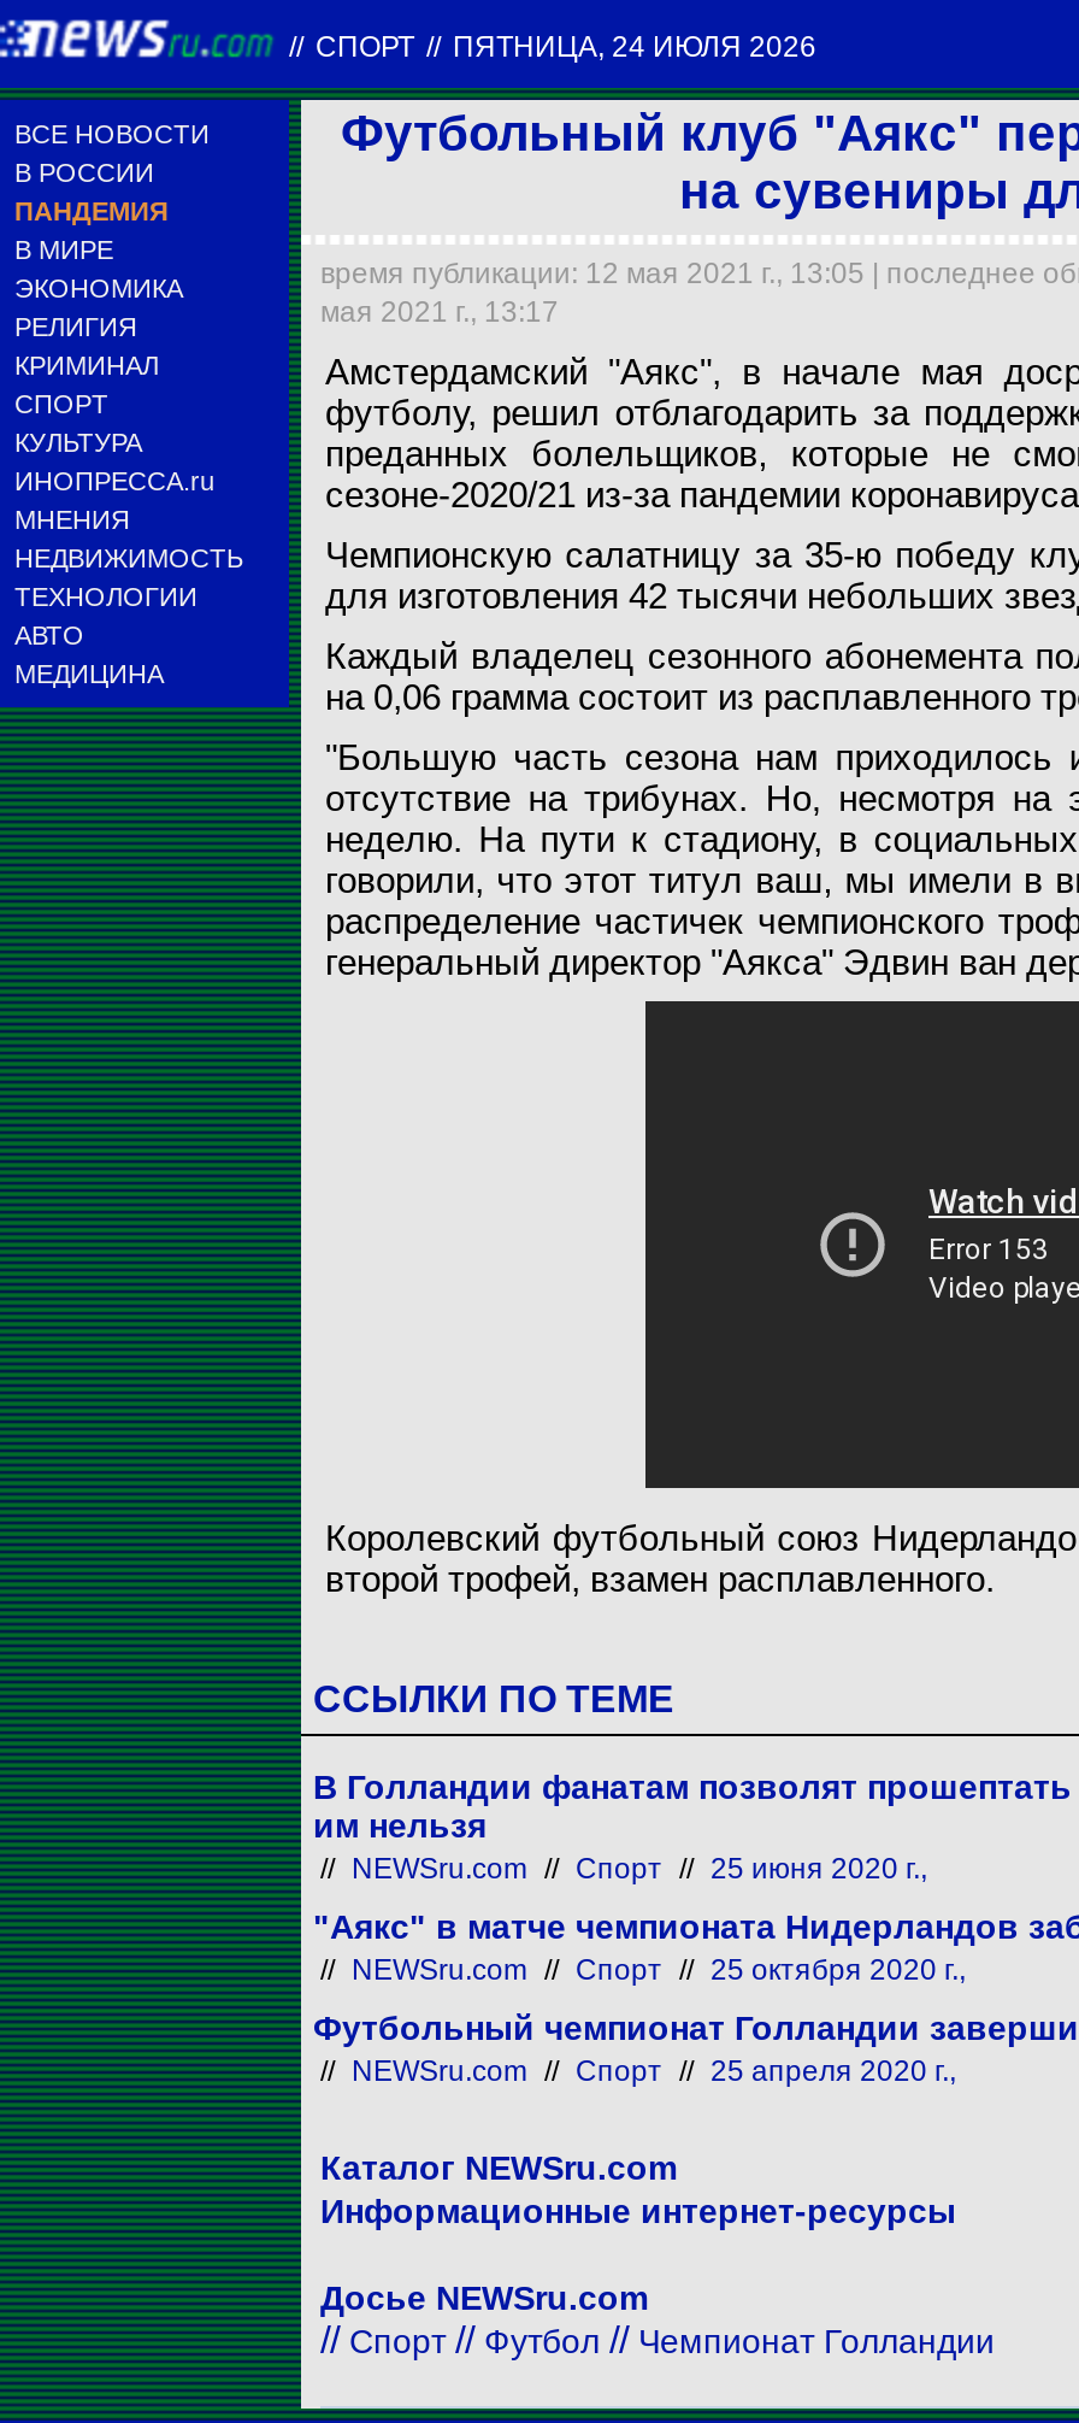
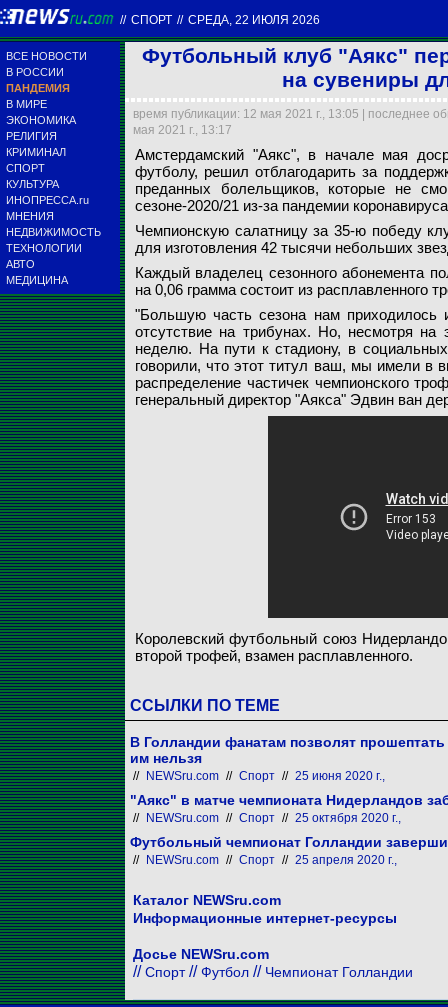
- // СПОРТ // ПЯТНИЦА, 24 ИЮЛЯ 2026
+ // СПОРТ // СРЕДА, 22 ИЮЛЯ 2026
